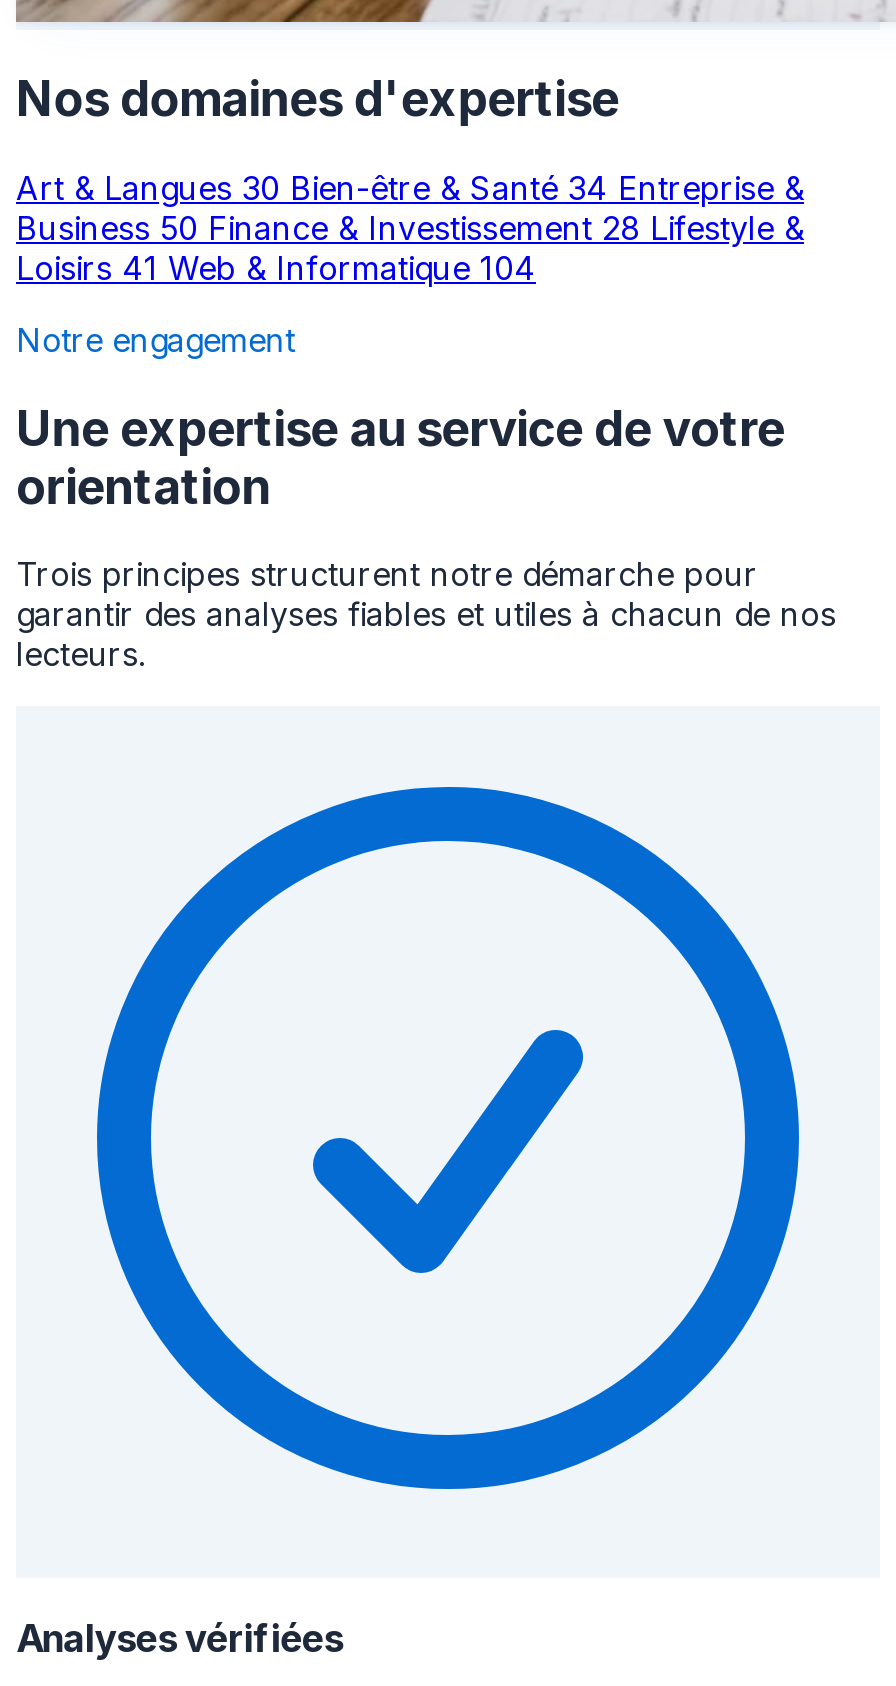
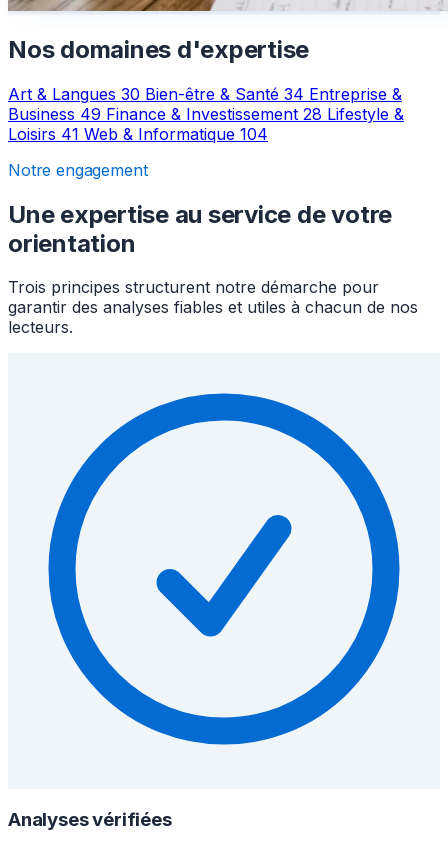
- Business 50 Finance & Investissement 28 Lifestyle &
+ Business 49 Finance & Investissement 28 Lifestyle &
